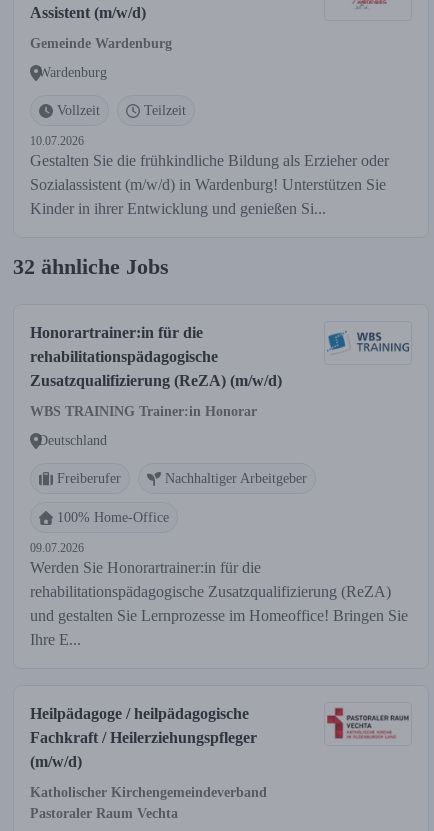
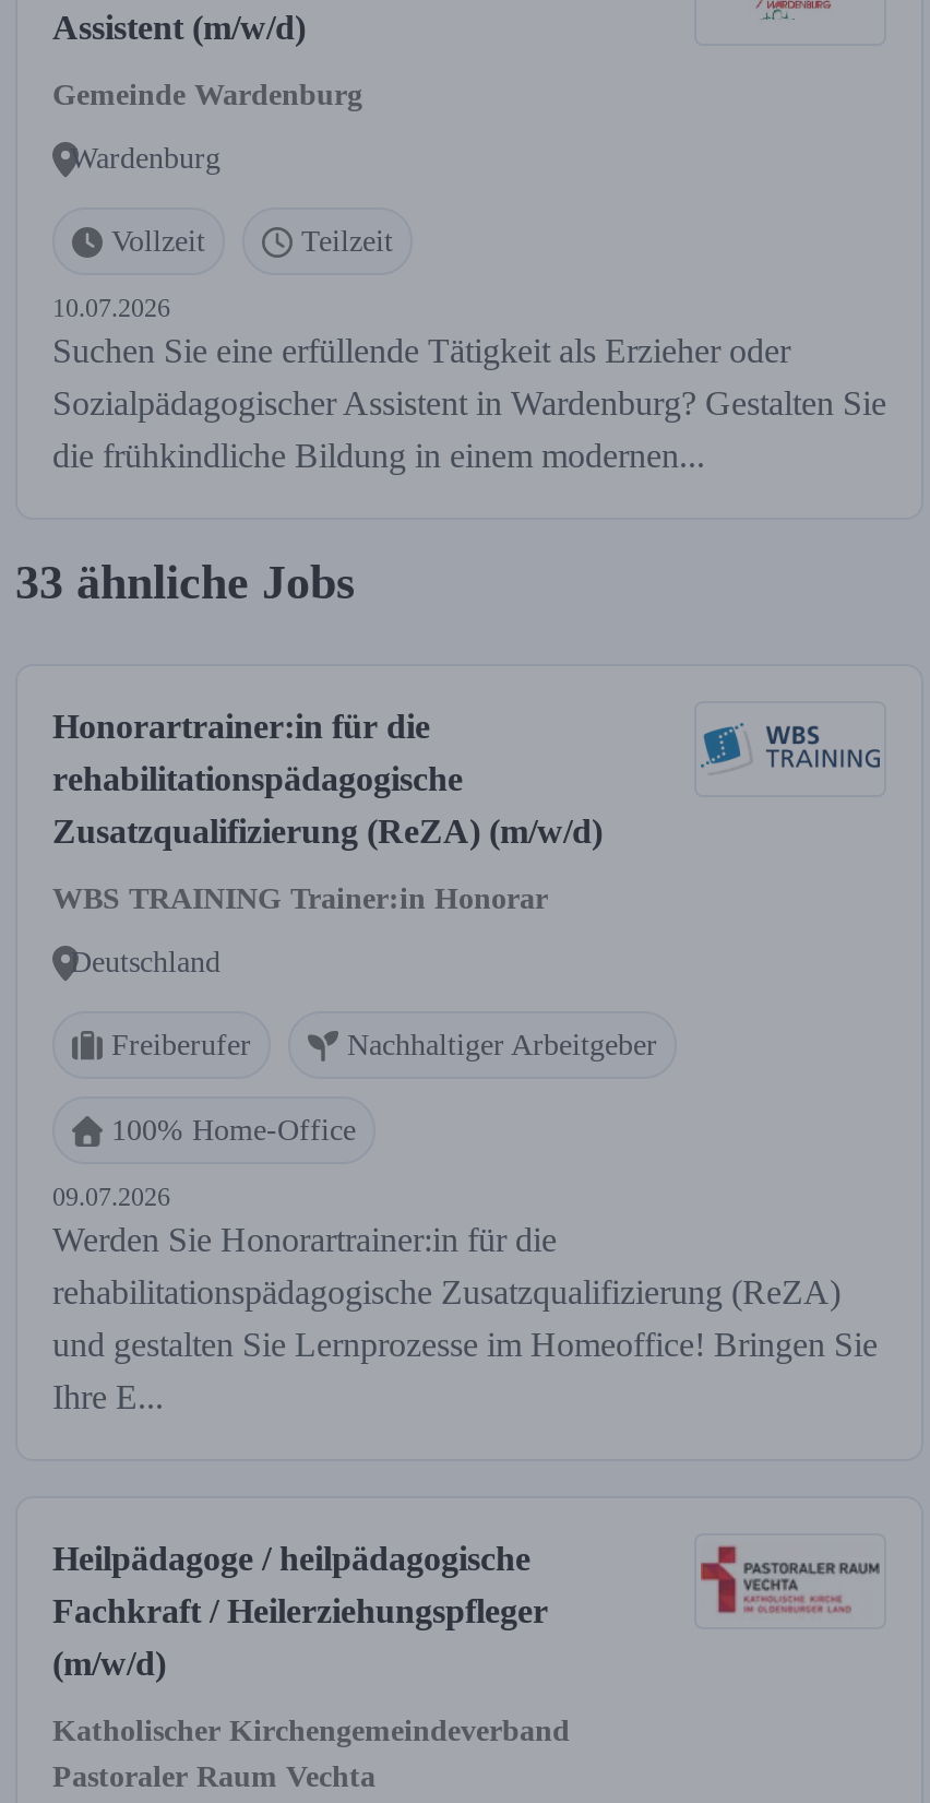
- Gestalten Sie die frühkindliche Bildung als Erzieher oder
- Sozialassistent (m/w/d) in Wardenburg! Unterstützen Sie
- Kinder in ihrer Entwicklung und genießen Si...
+ Suchen Sie eine erfüllende Tätigkeit als Erzieher oder
+ Sozialpädagogischer Assistent in Wardenburg? Gestalten Sie
+ die frühkindliche Bildung in einem modernen...

- 32 ähnliche Jobs
+ 33 ähnliche Jobs
